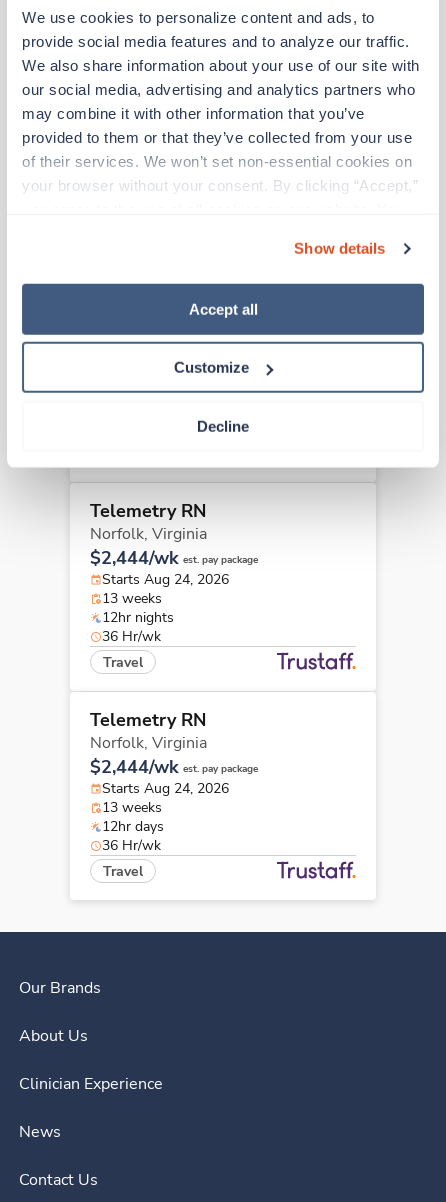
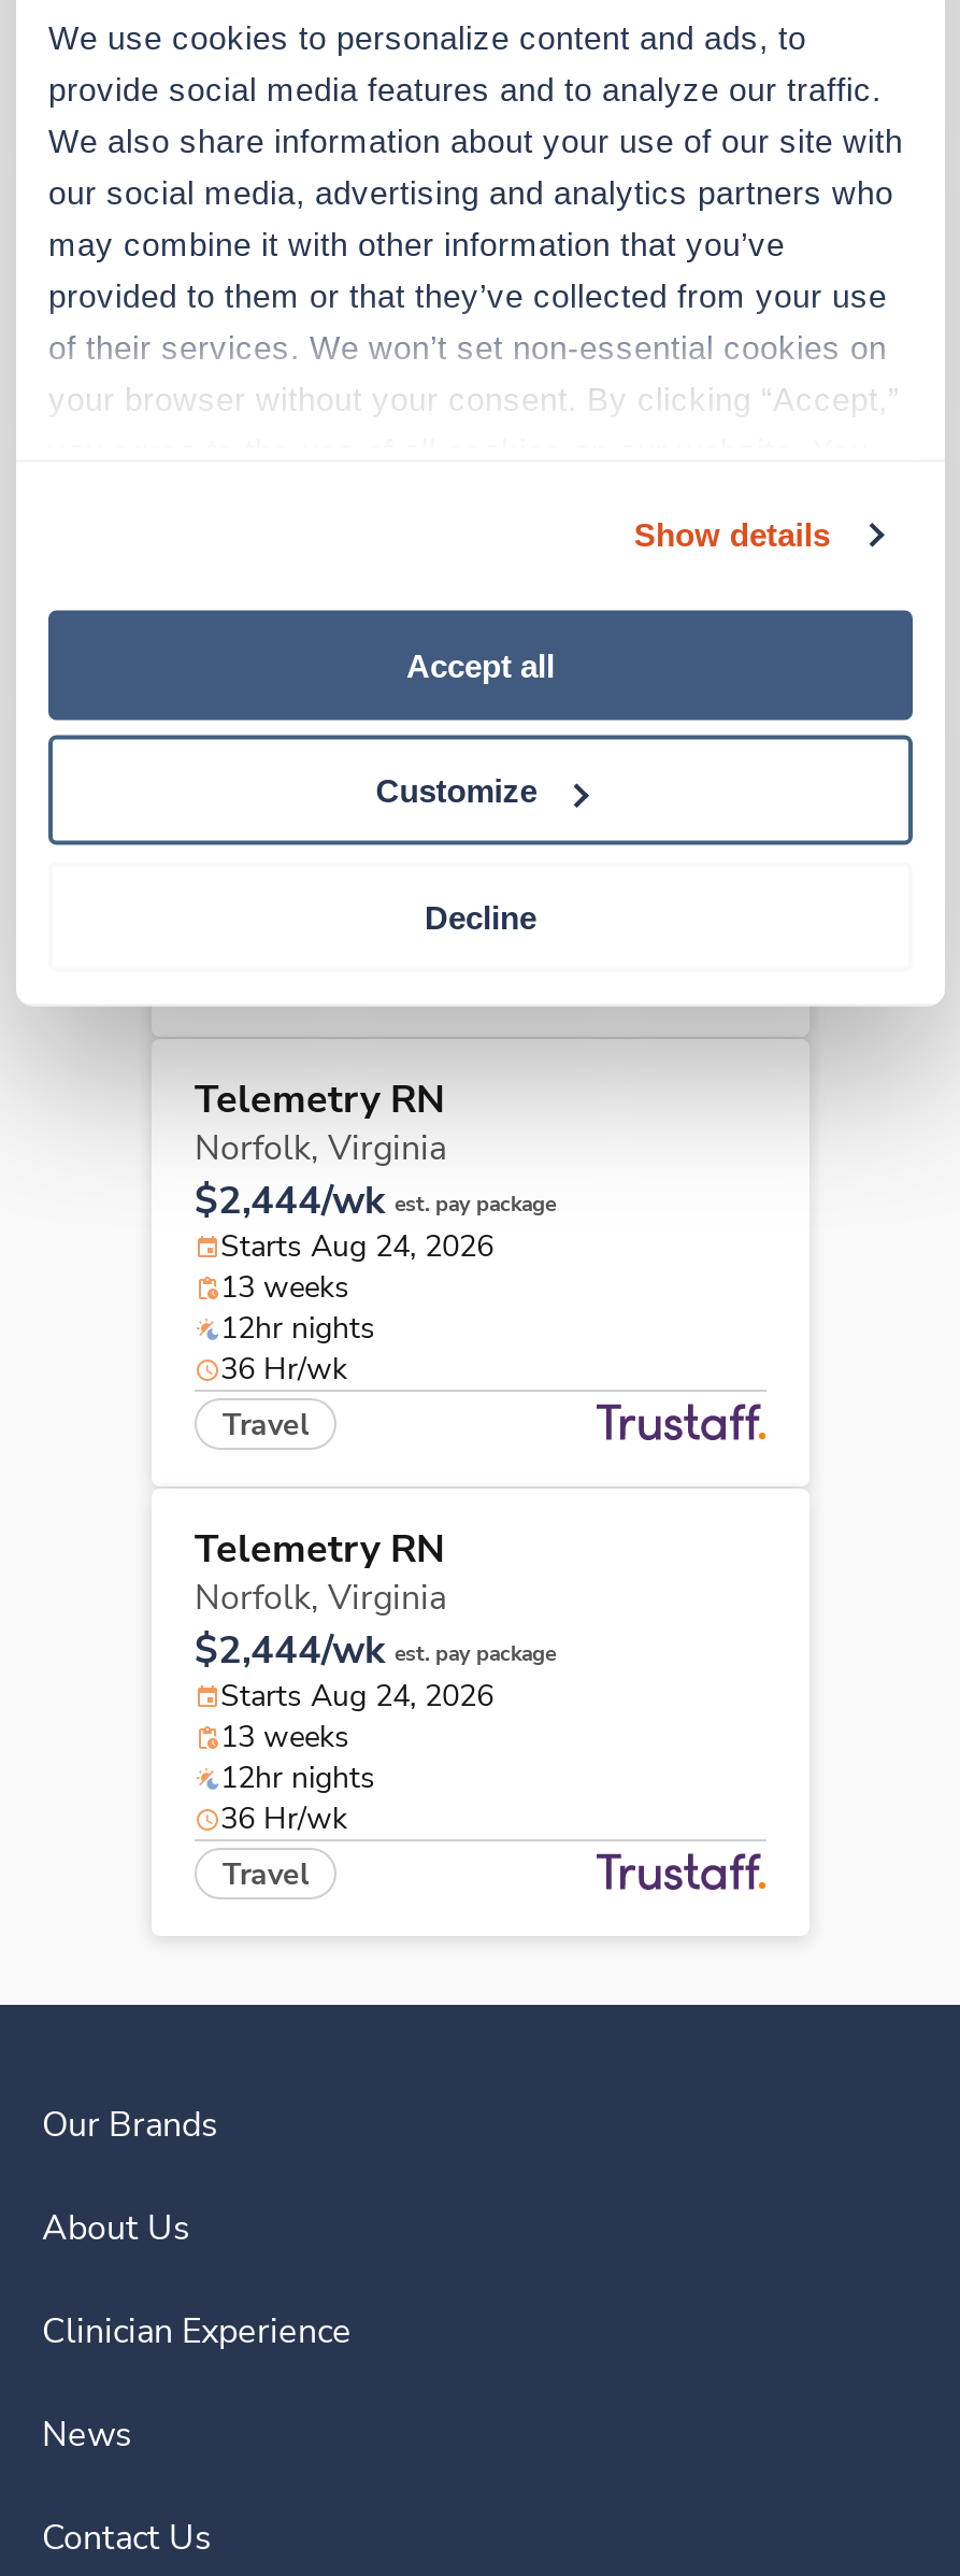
- 12hr days
+ 12hr nights
